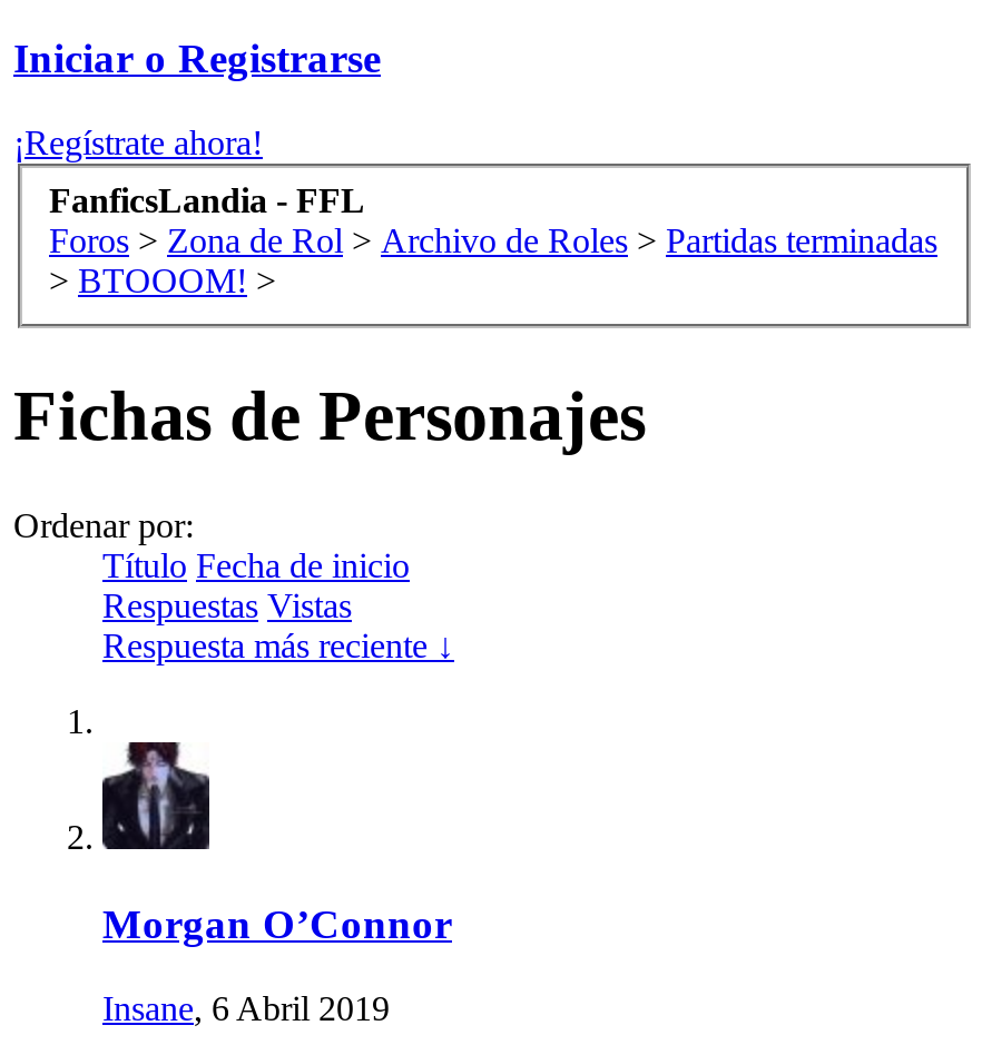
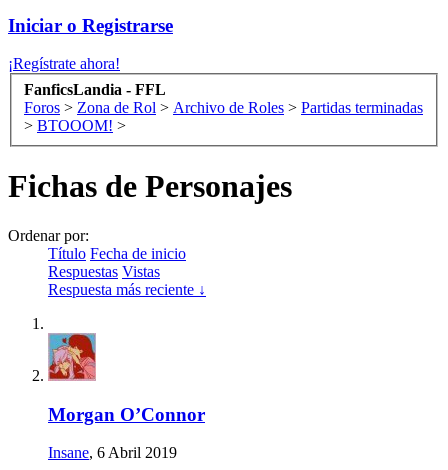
- [image]
+ [image]
